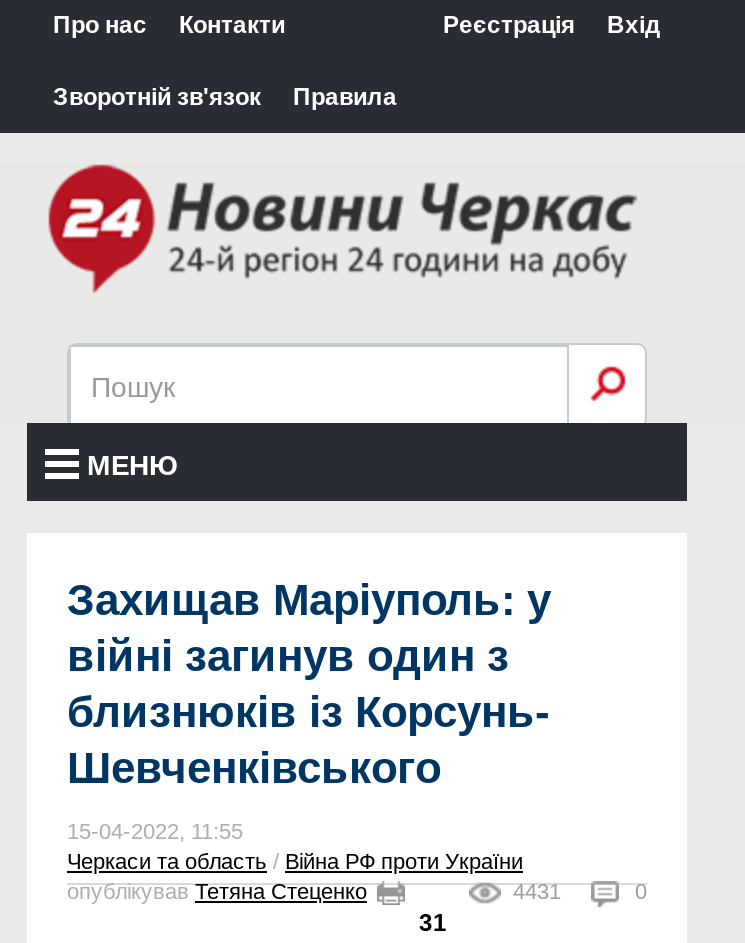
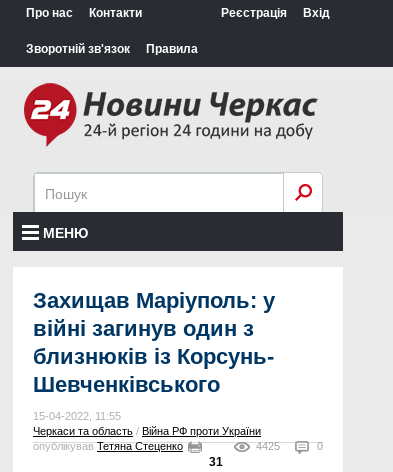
- 4431
+ 4425
